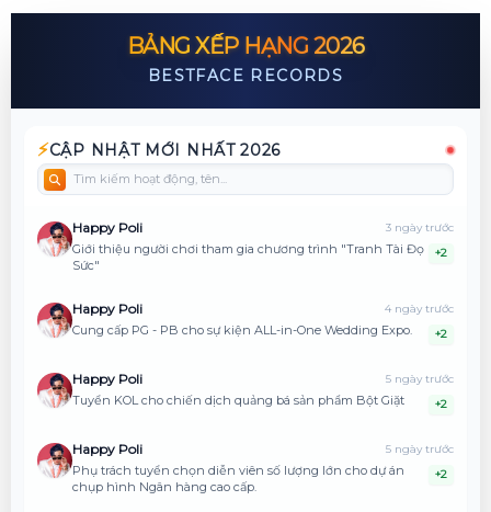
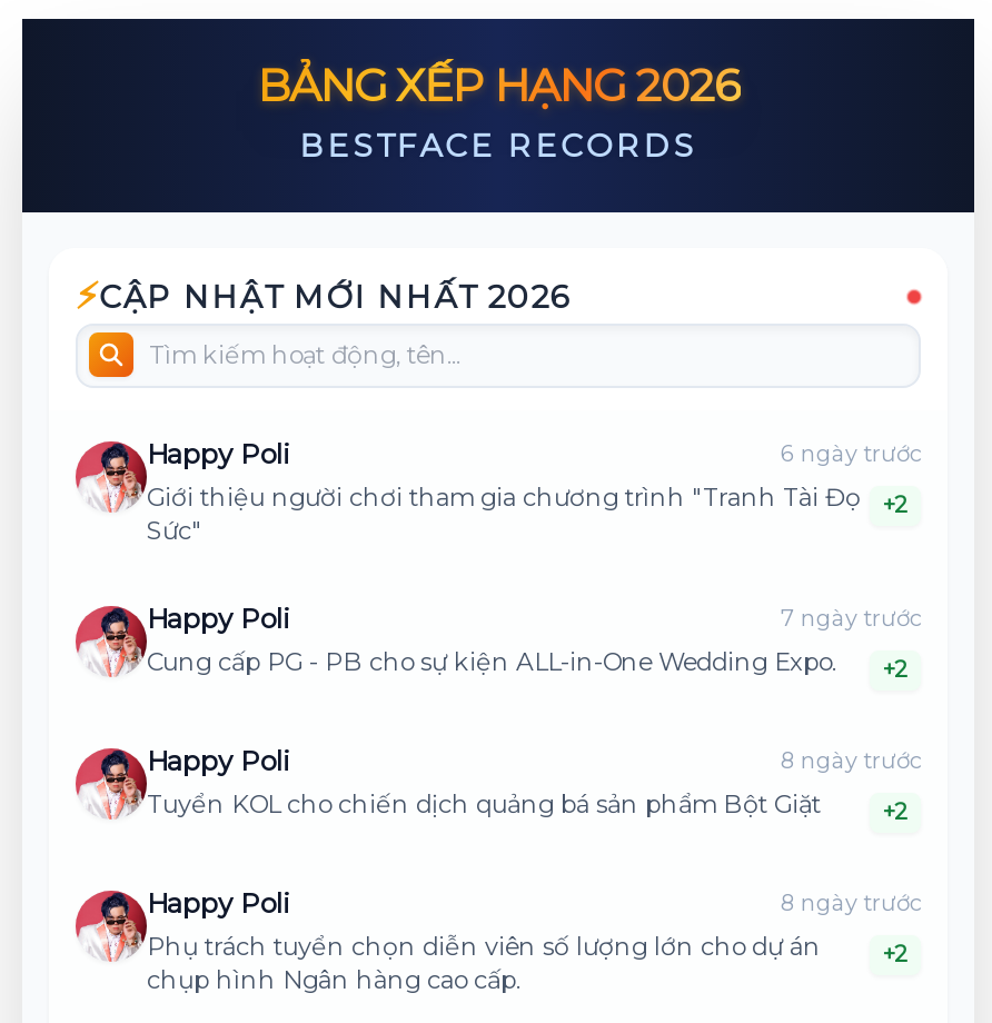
- 3 ngày trước
+ 6 ngày trước

- 4 ngày trước
+ 7 ngày trước

- 5 ngày trước
+ 8 ngày trước

- 5 ngày trước
+ 8 ngày trước
